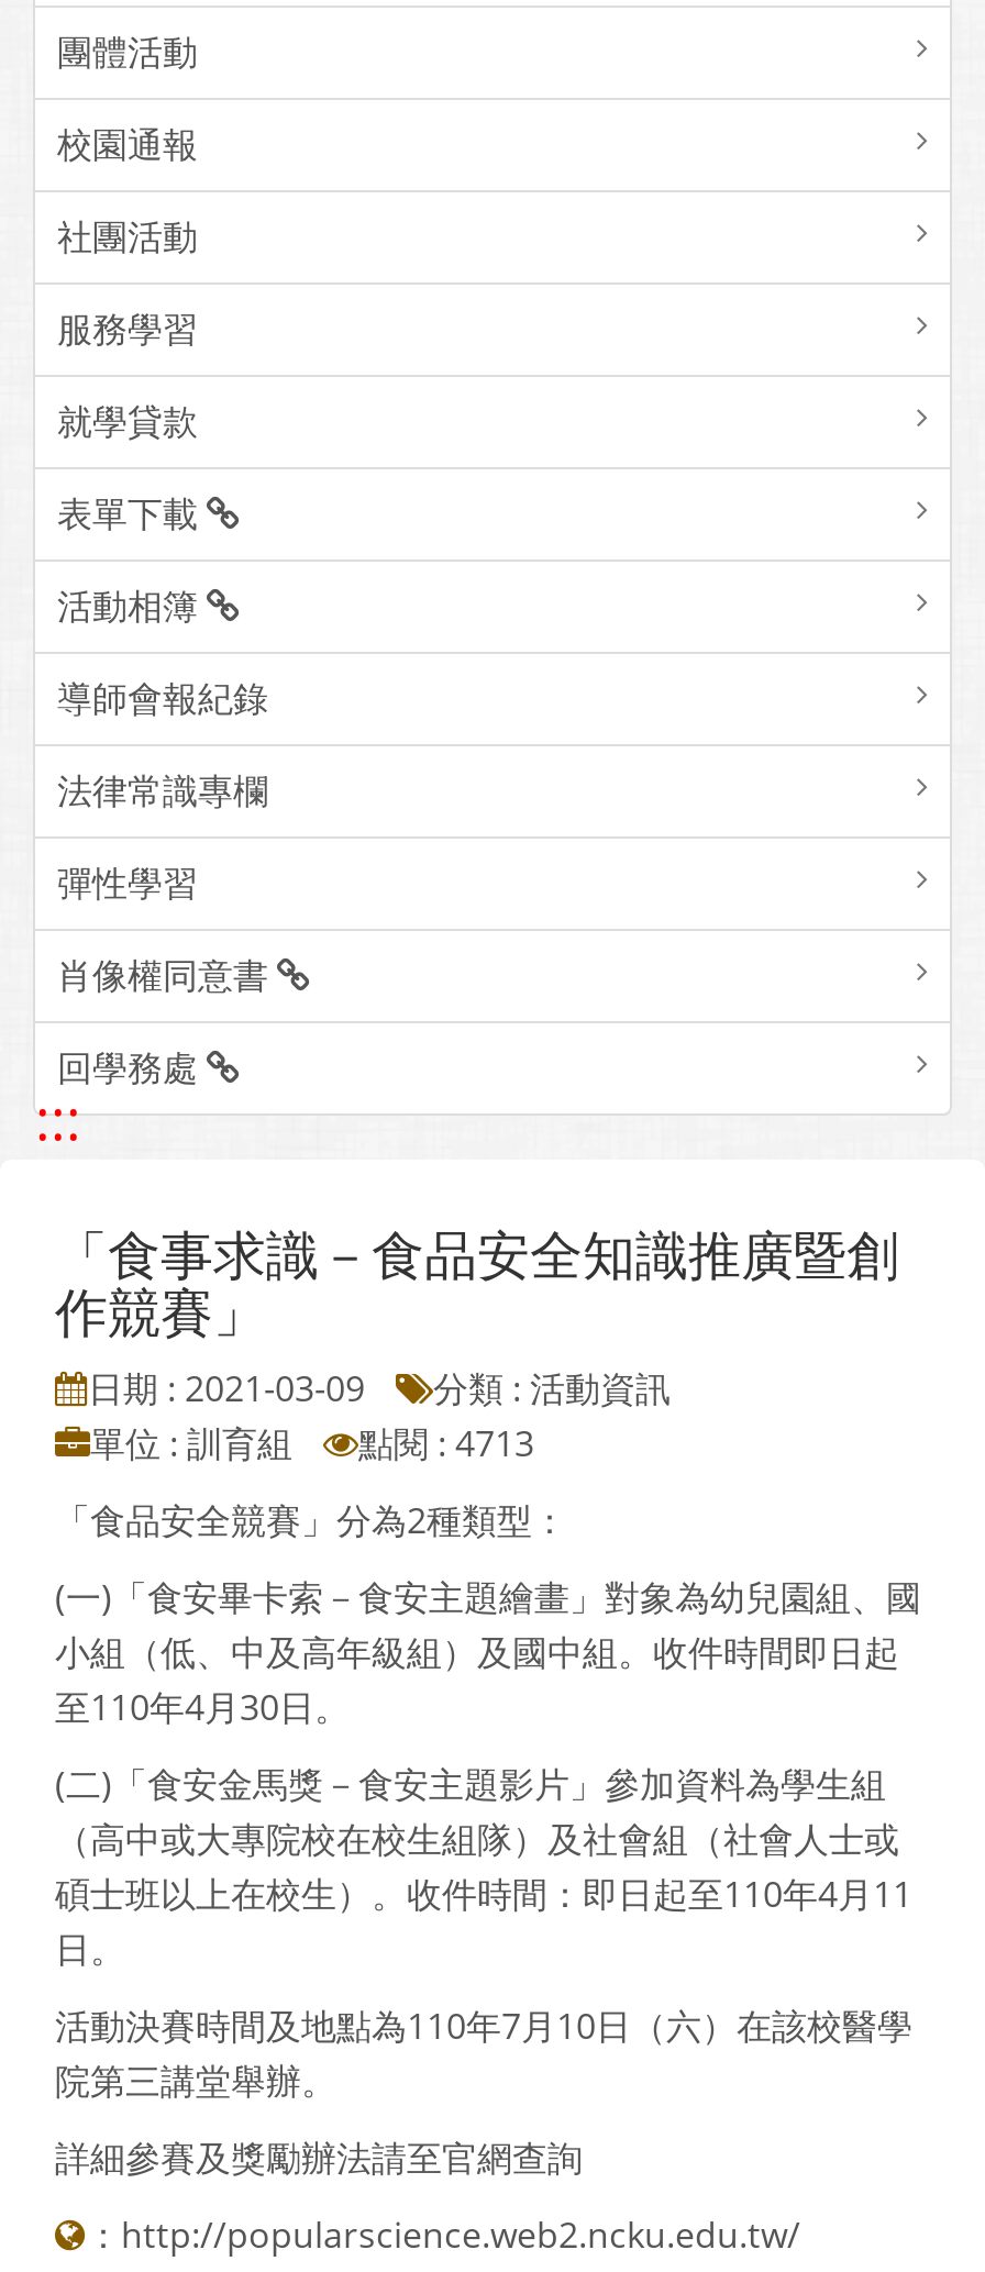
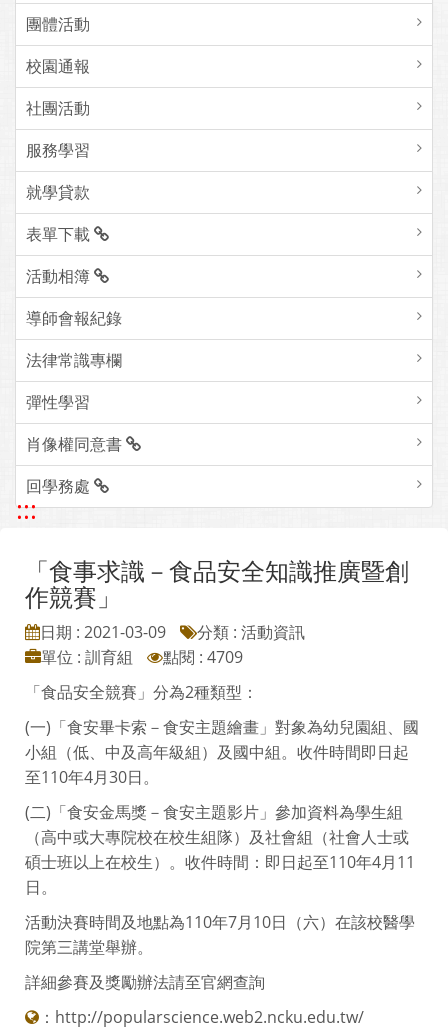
- 單位 : 訓育組 點閱 : 4713
+ 單位 : 訓育組 點閱 : 4709
